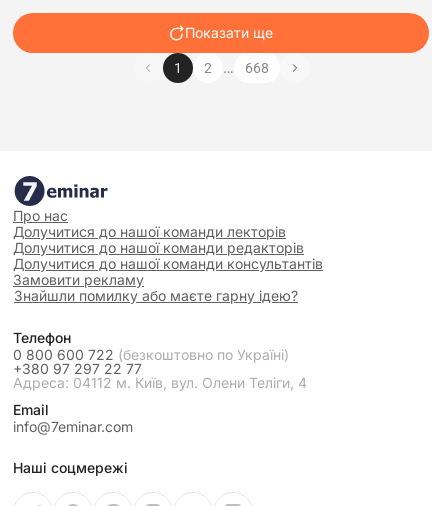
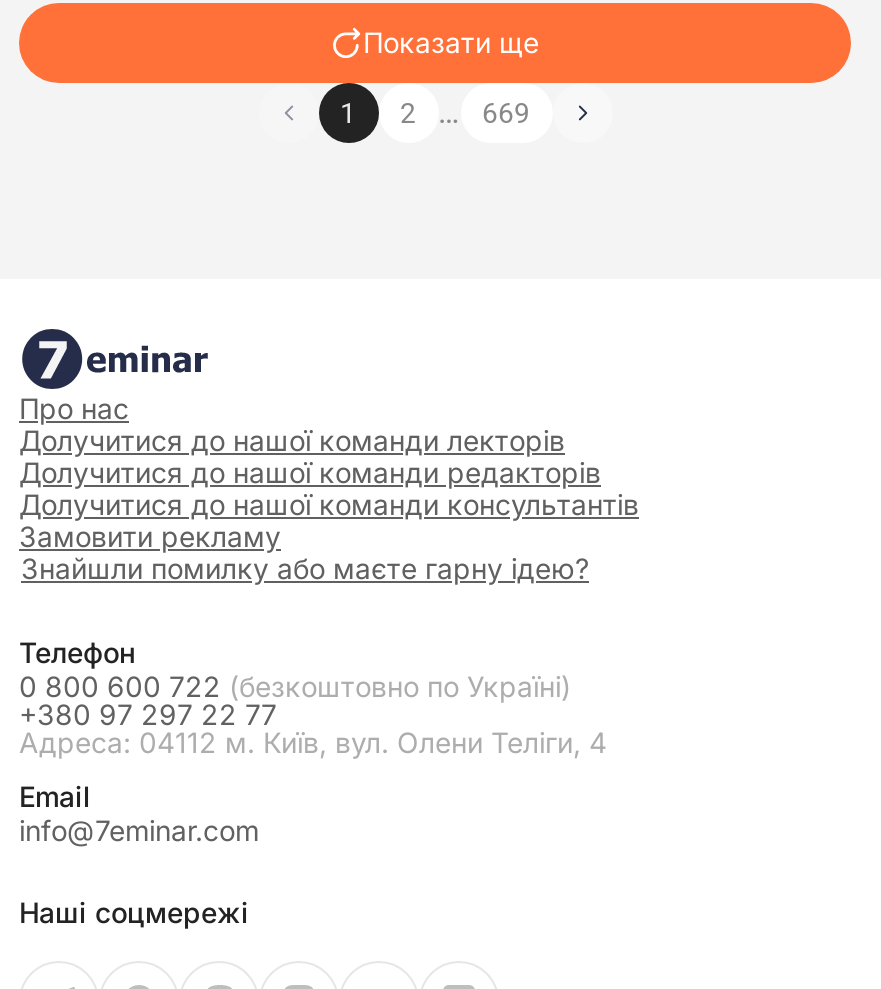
- 668
+ 669
